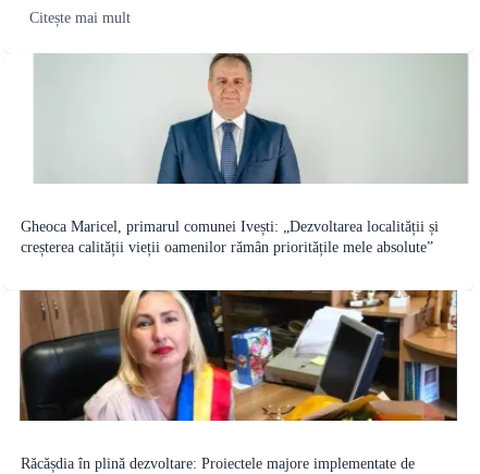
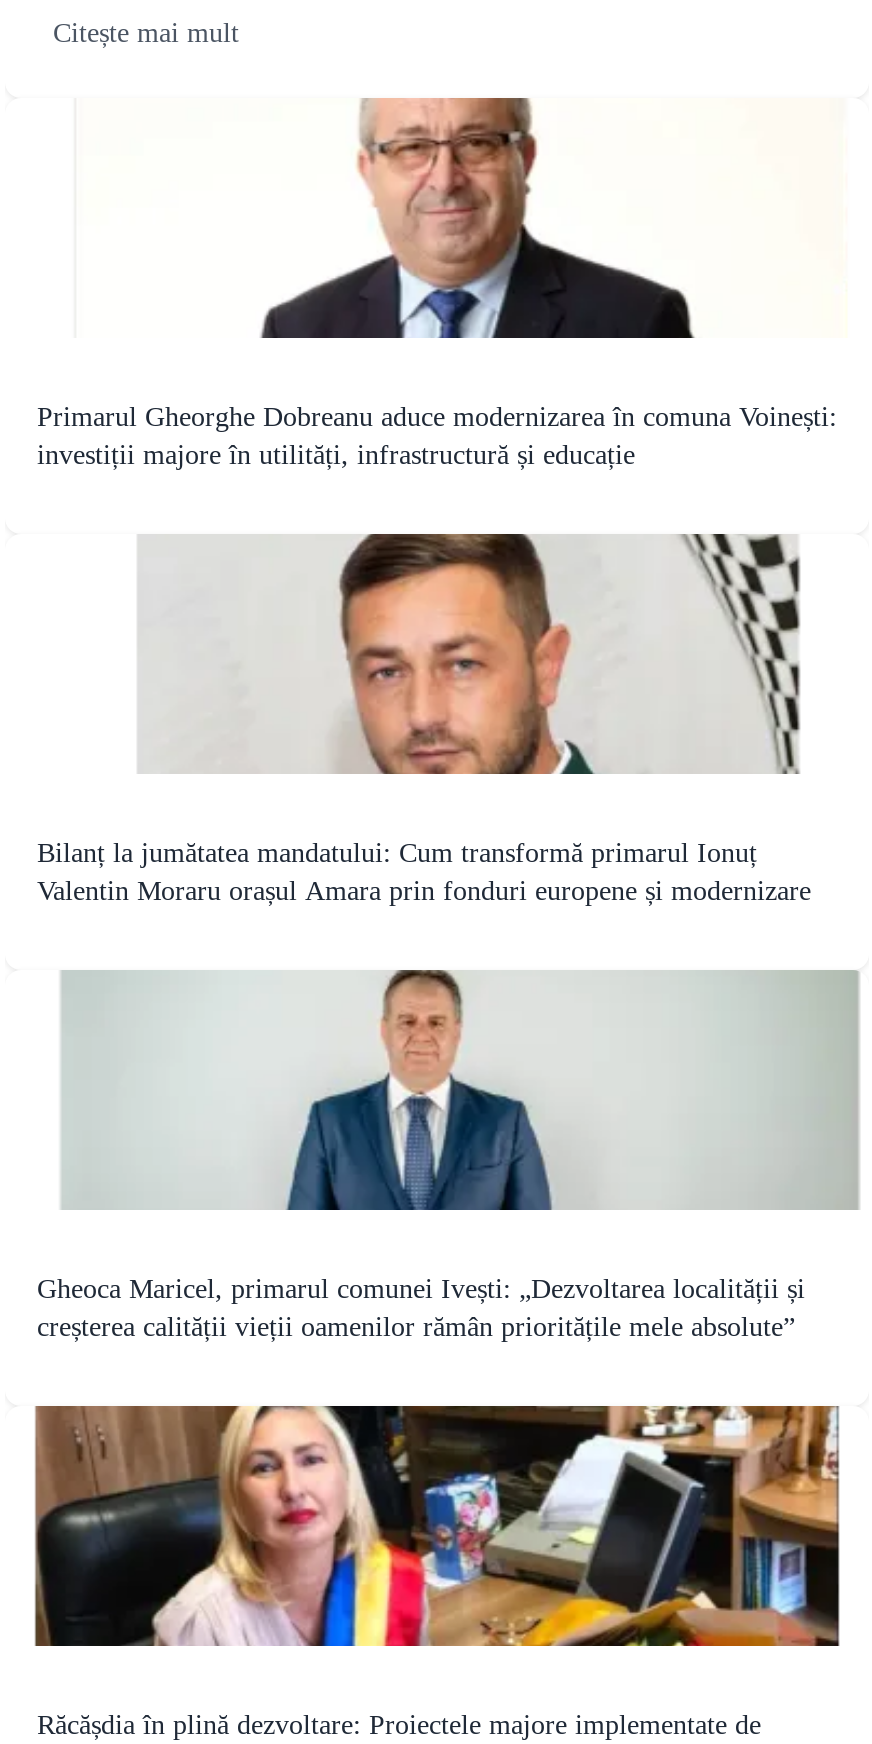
+ [image]
+ Primarul Gheorghe Dobreanu aduce modernizarea în comuna Voinești:
+ investiții majore în utilități, infrastructură și educație

+ [image]
+ Bilanț la jumătatea mandatului: Cum transformă primarul Ionuț
+ Valentin Moraru orașul Amara prin fonduri europene și modernizare
